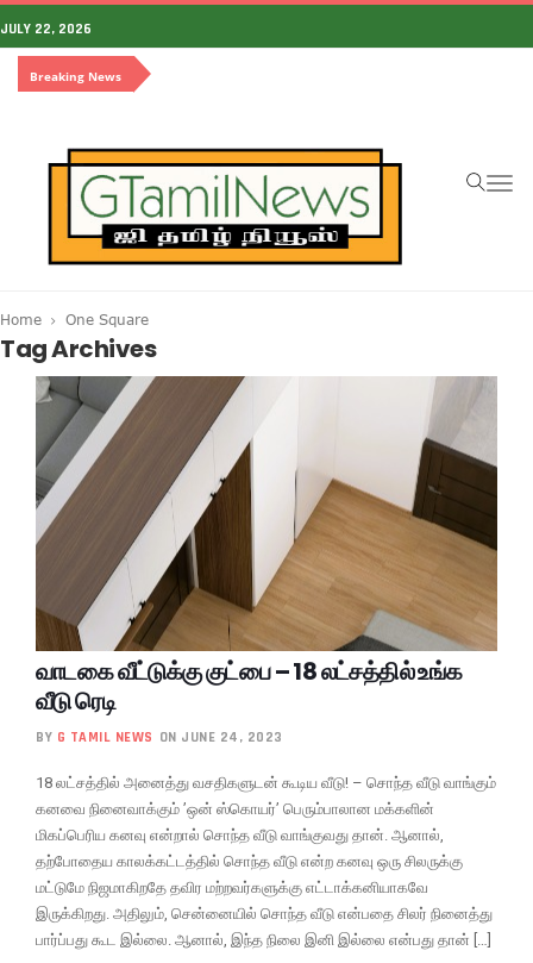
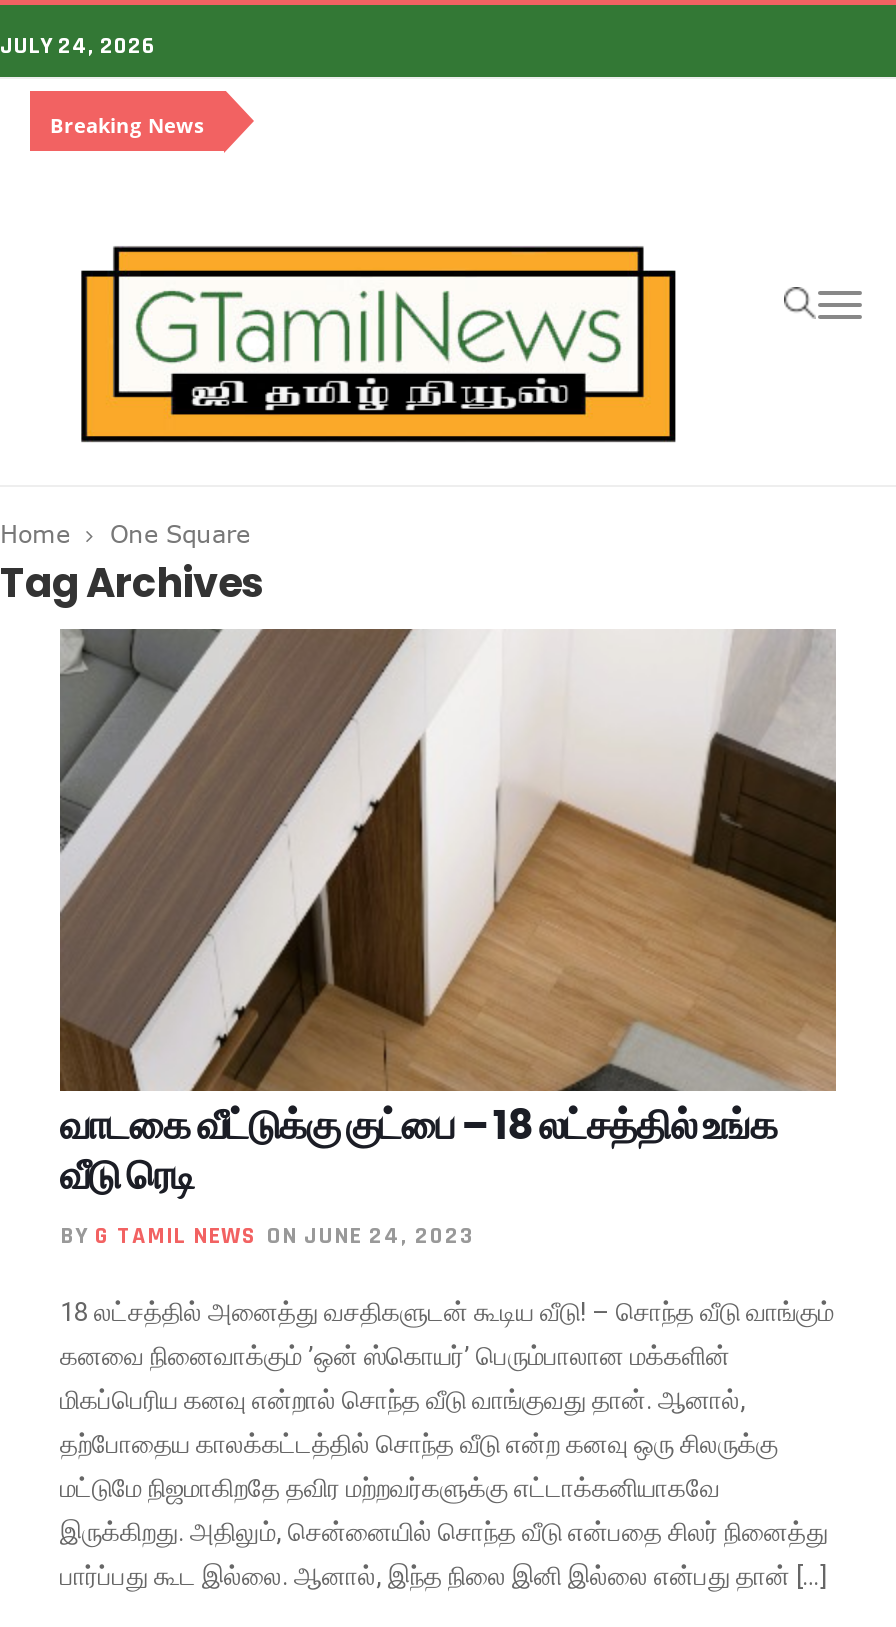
- JULY 22, 2026
+ JULY 24, 2026
